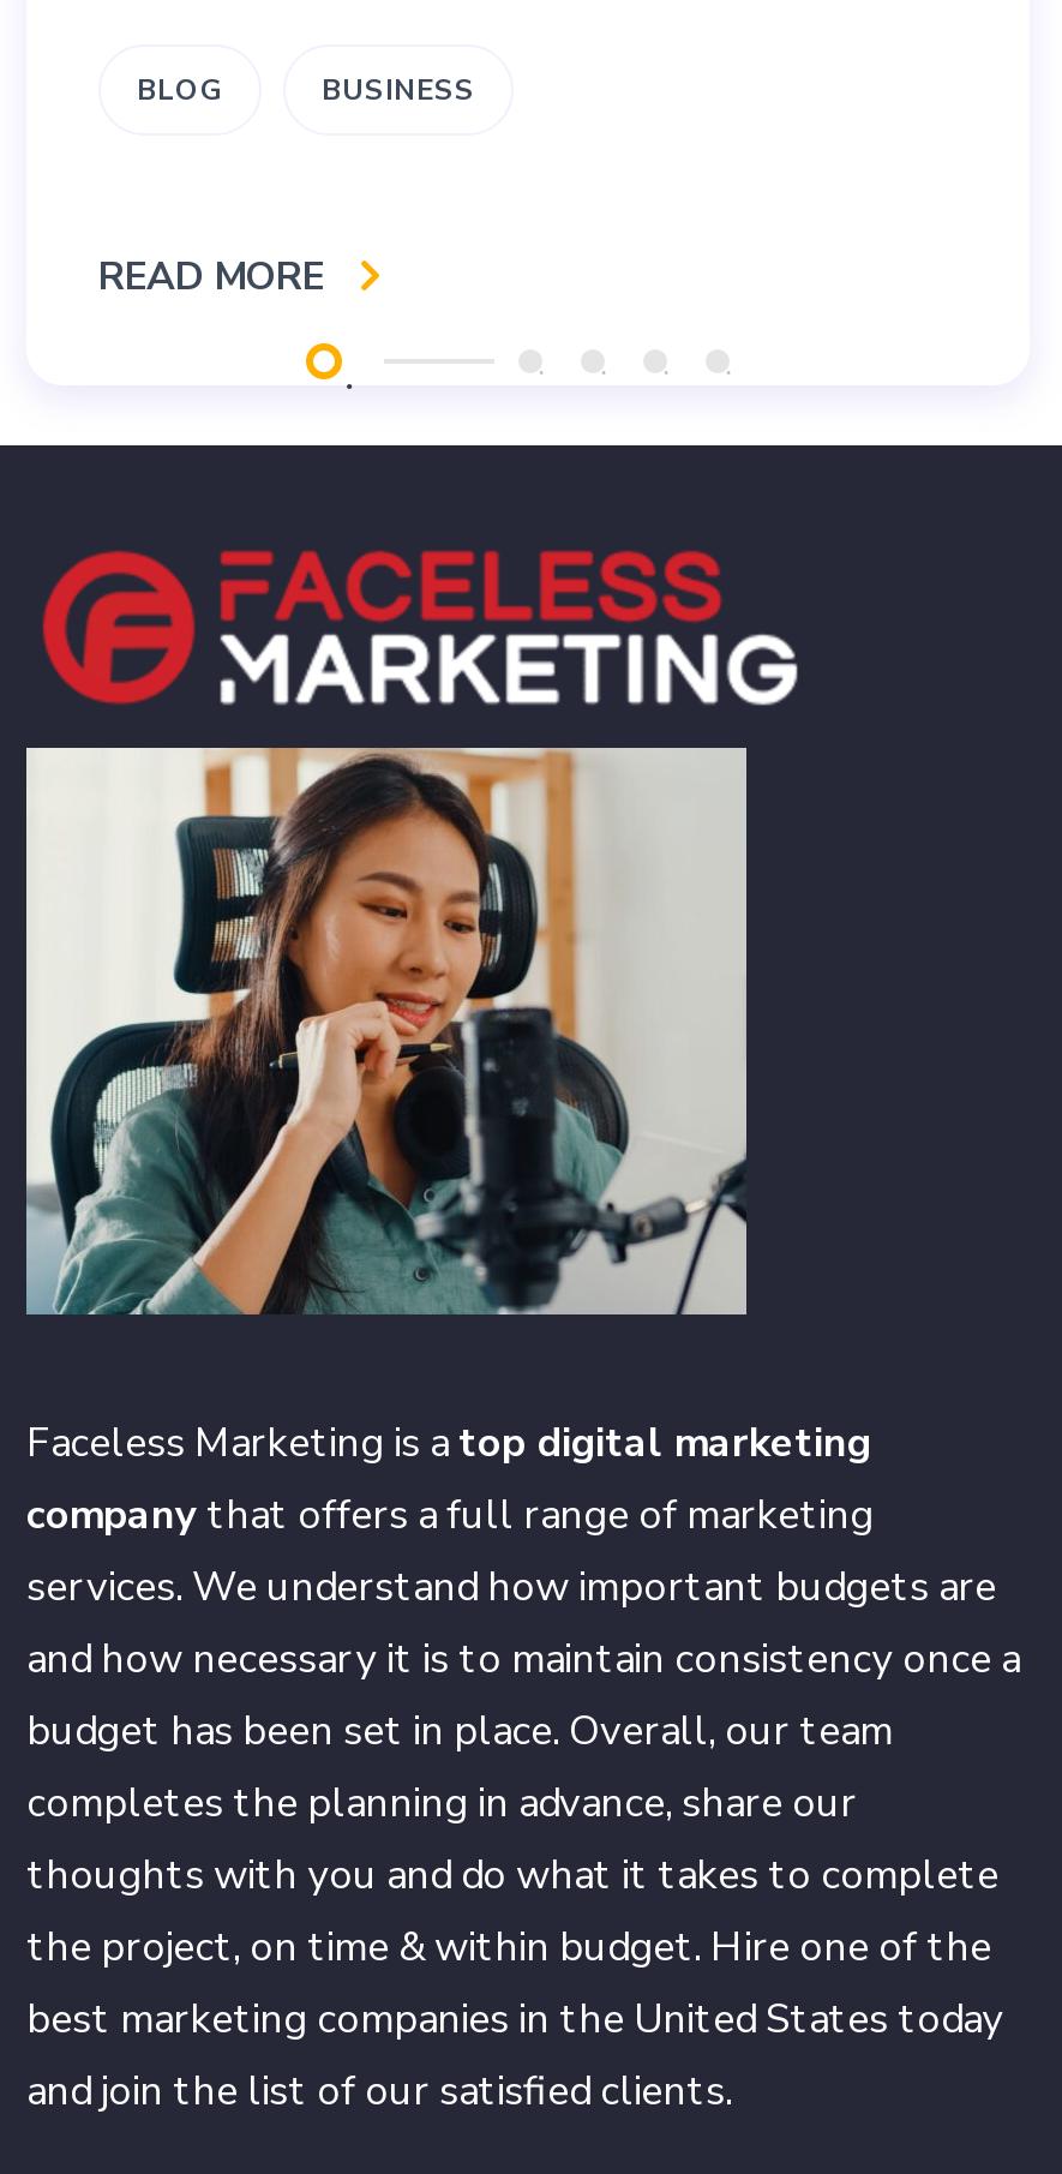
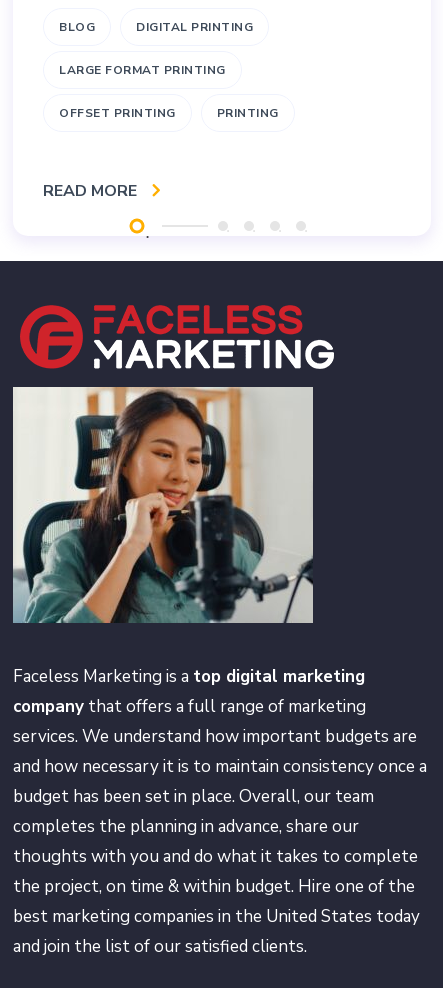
- BUSINESS
+ DIGITAL PRINTING
+ LARGE FORMAT PRINTING
+ OFFSET PRINTING
+ PRINTING
